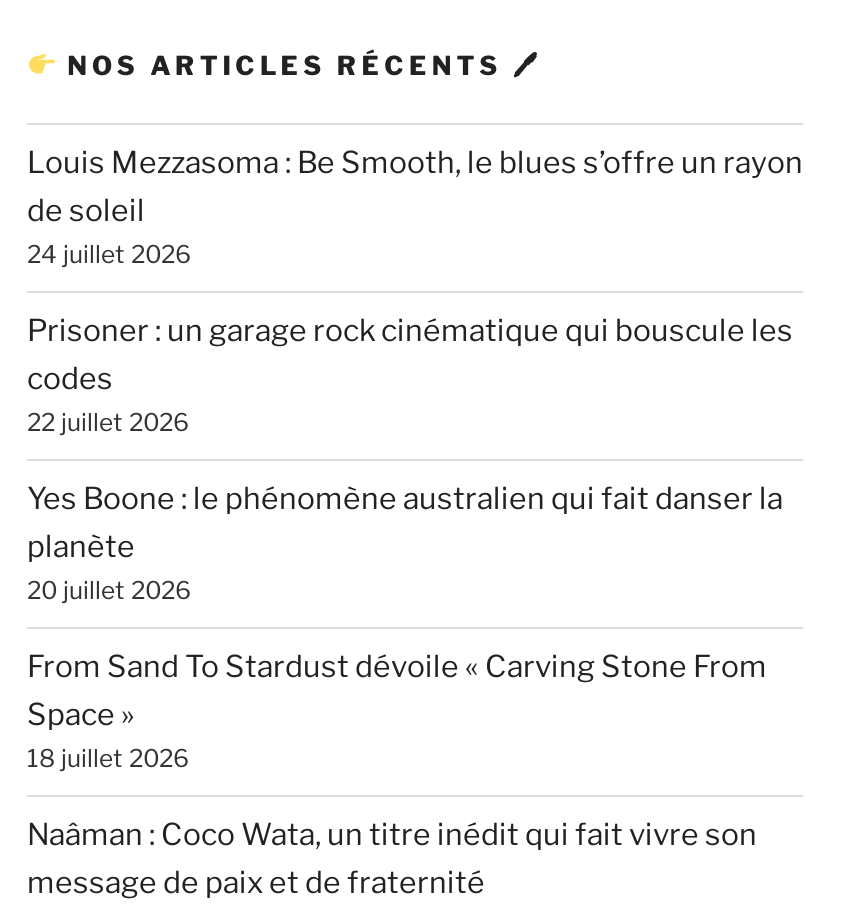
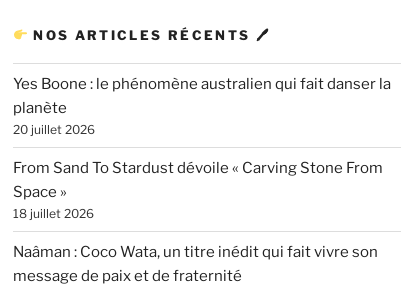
- Louis Mezzasoma : Be Smooth, le blues s’offre un rayon
- de soleil
- 24 juillet 2026
- Prisoner : un garage rock cinématique qui bouscule les
- codes
- 22 juillet 2026
